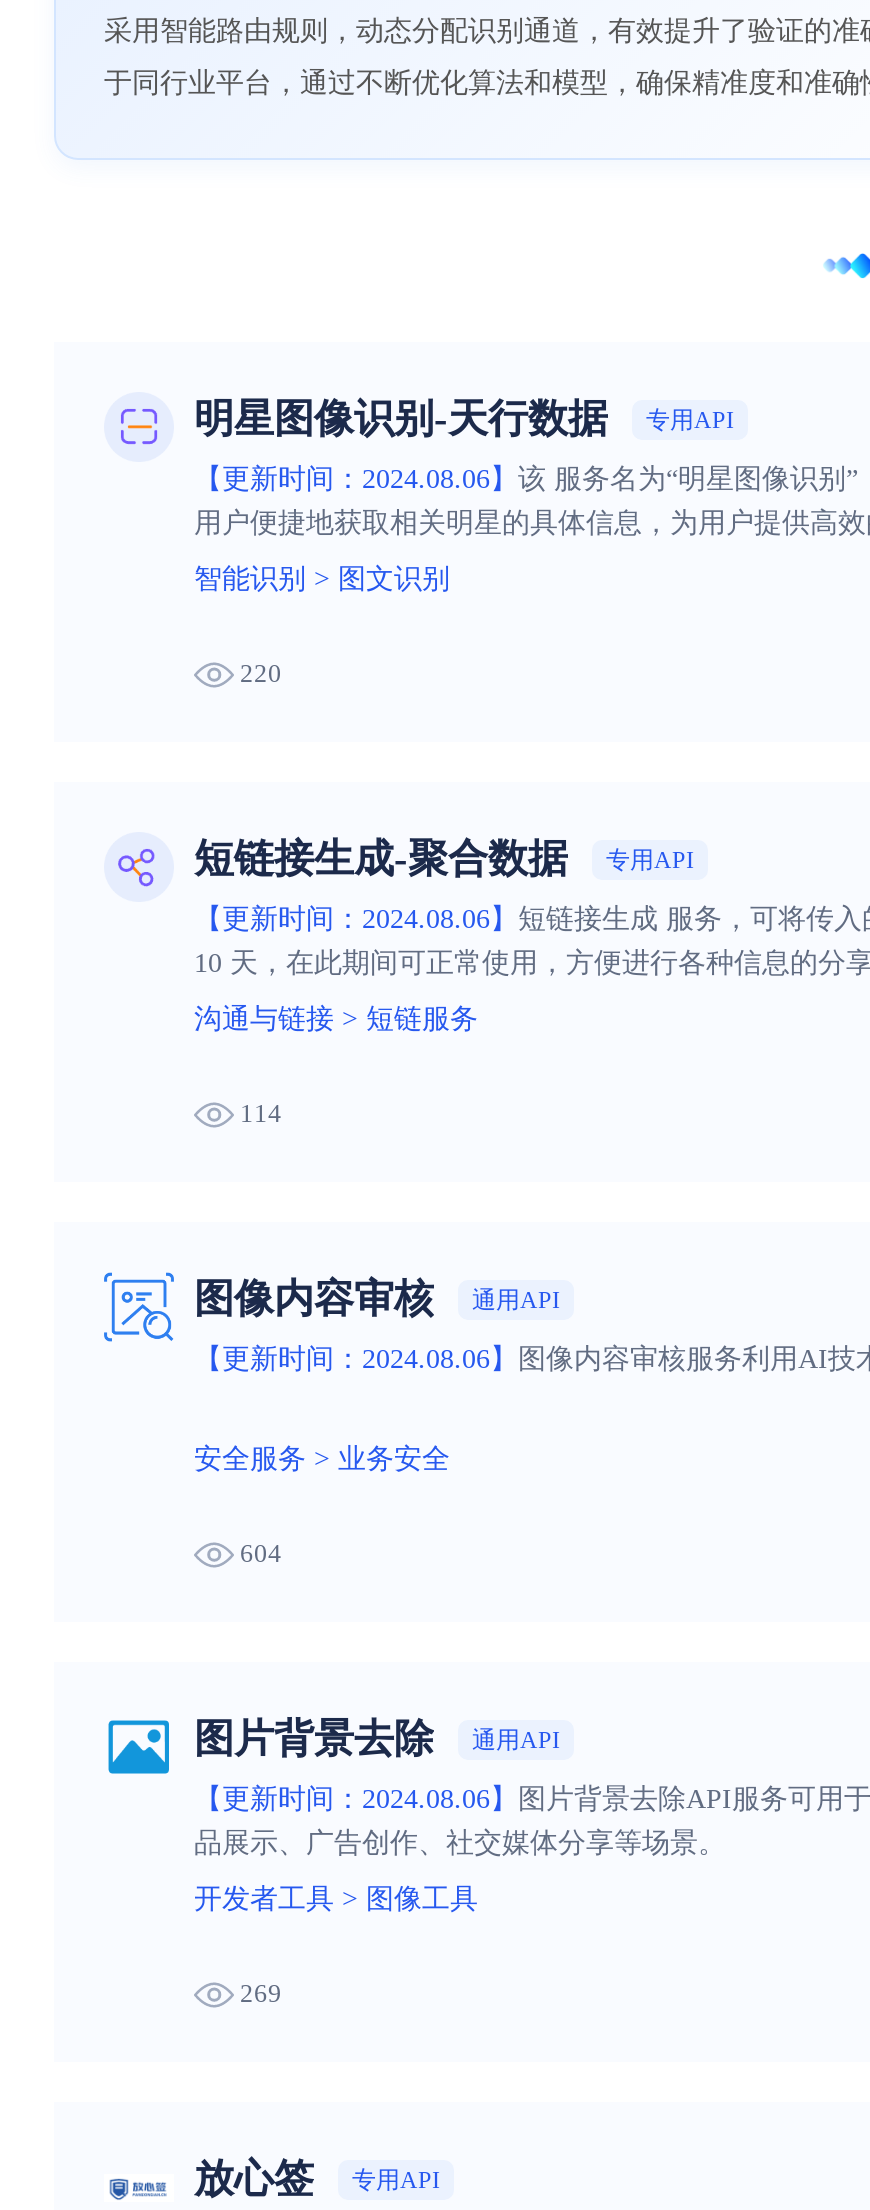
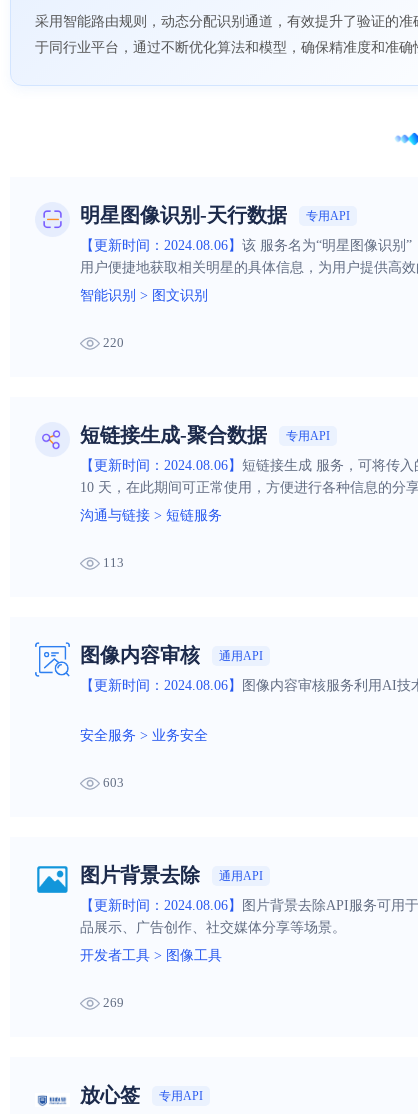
- 114
+ 113

- 604
+ 603
